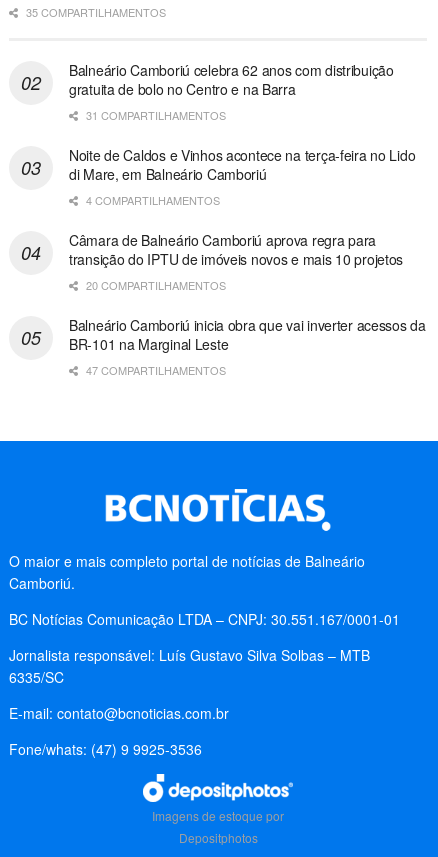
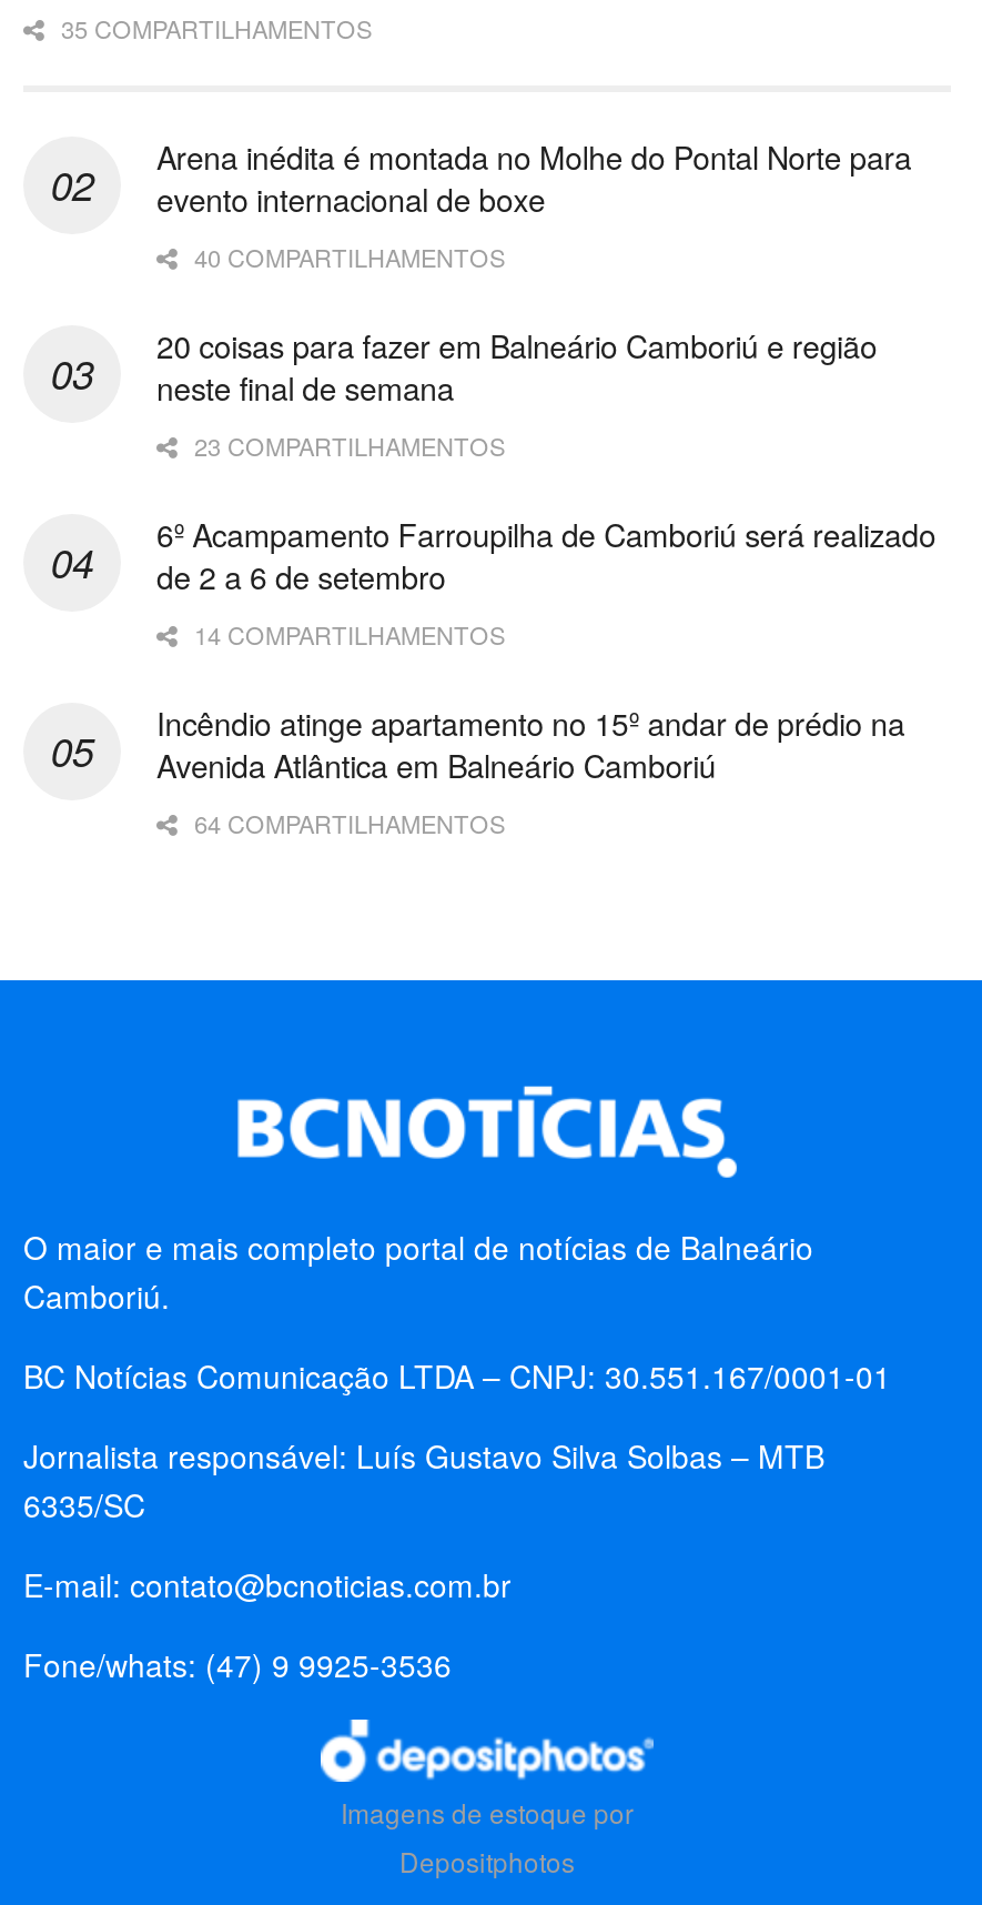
- Balneário Camboriú celebra 62 anos com distribuição
- gratuita de bolo no Centro e na Barra
- 31 COMPARTILHAMENTOS
+ Arena inédita é montada no Molhe do Pontal Norte para
+ evento internacional de boxe
+ 40 COMPARTILHAMENTOS

- Noite de Caldos e Vinhos acontece na terça-feira no Lido
- di Mare, em Balneário Camboriú
- 4 COMPARTILHAMENTOS
+ 20 coisas para fazer em Balneário Camboriú e região
+ neste final de semana
+ 23 COMPARTILHAMENTOS

- Câmara de Balneário Camboriú aprova regra para
- transição do IPTU de imóveis novos e mais 10 projetos
- 20 COMPARTILHAMENTOS
+ 6º Acampamento Farroupilha de Camboriú será realizado
+ de 2 a 6 de setembro
+ 14 COMPARTILHAMENTOS

- Balneário Camboriú inicia obra que vai inverter acessos da
- BR-101 na Marginal Leste
- 47 COMPARTILHAMENTOS
+ Incêndio atinge apartamento no 15º andar de prédio na
+ Avenida Atlântica em Balneário Camboriú
+ 64 COMPARTILHAMENTOS
